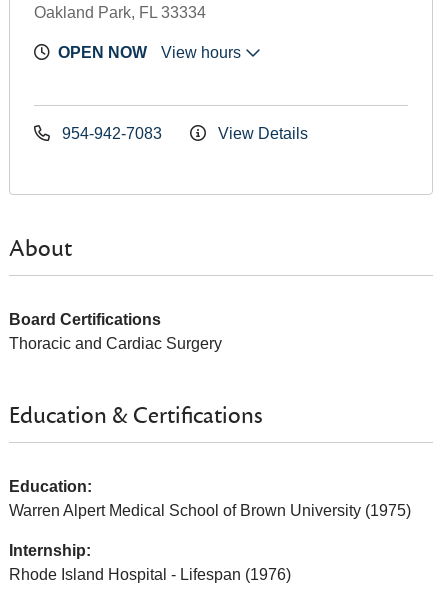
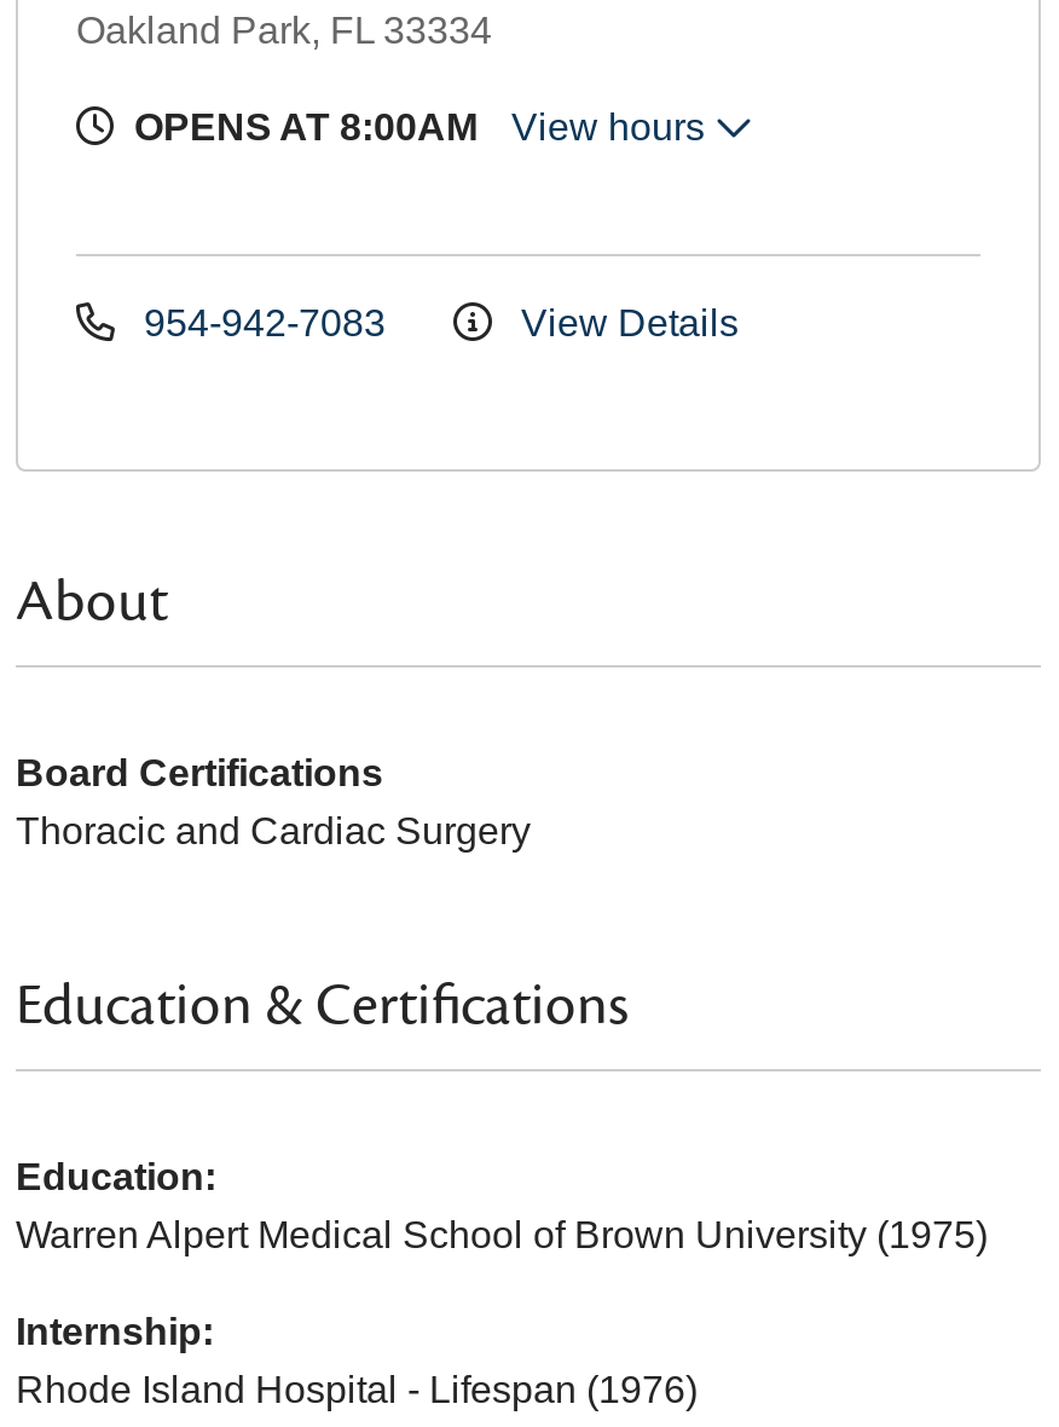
- OPEN NOW
+ OPENS AT 8:00AM
